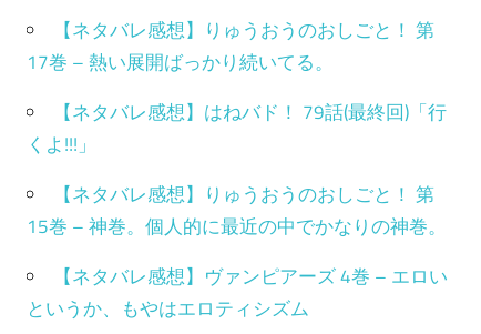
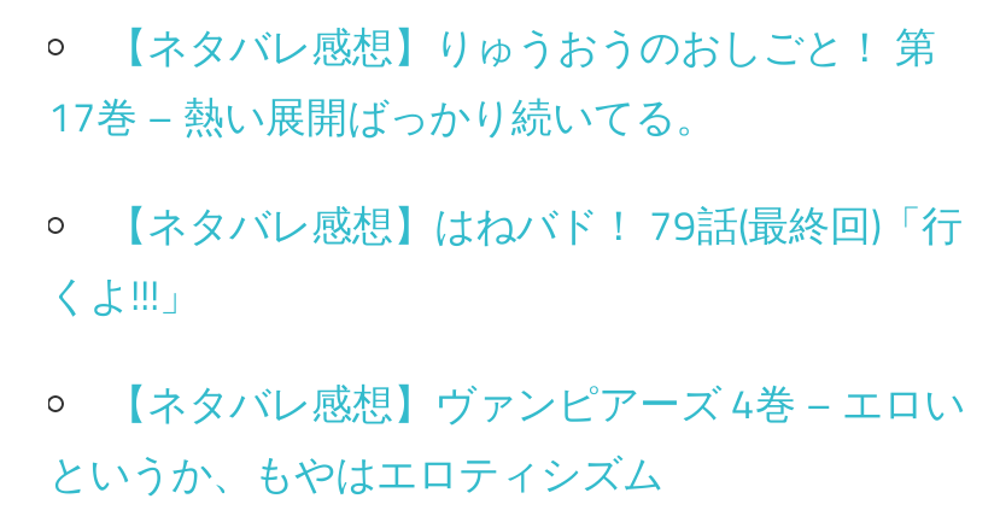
- 【ネタバレ感想】りゅうおうのおしごと！ 第
- 15巻 – 神巻。個人的に最近の中でかなりの神巻。
